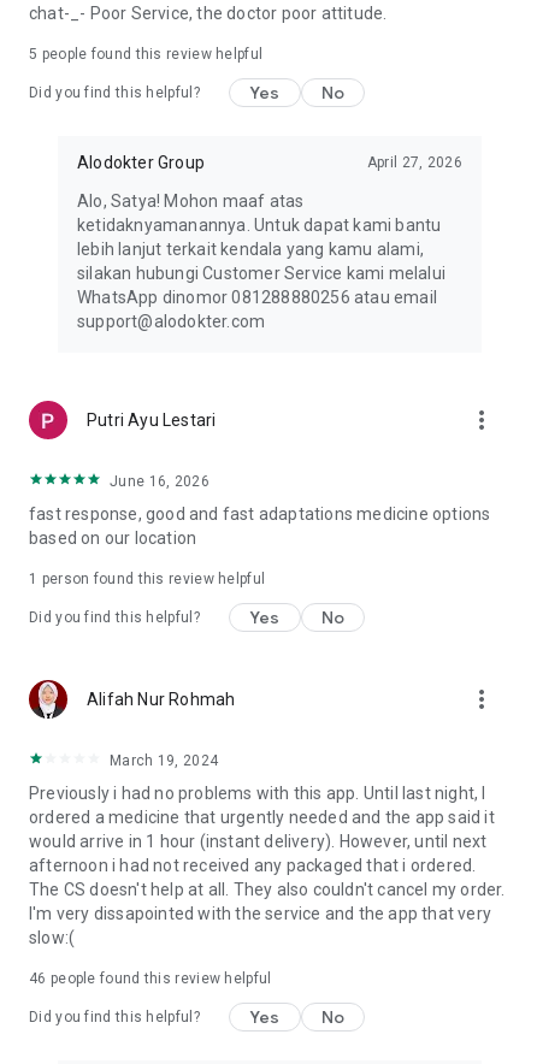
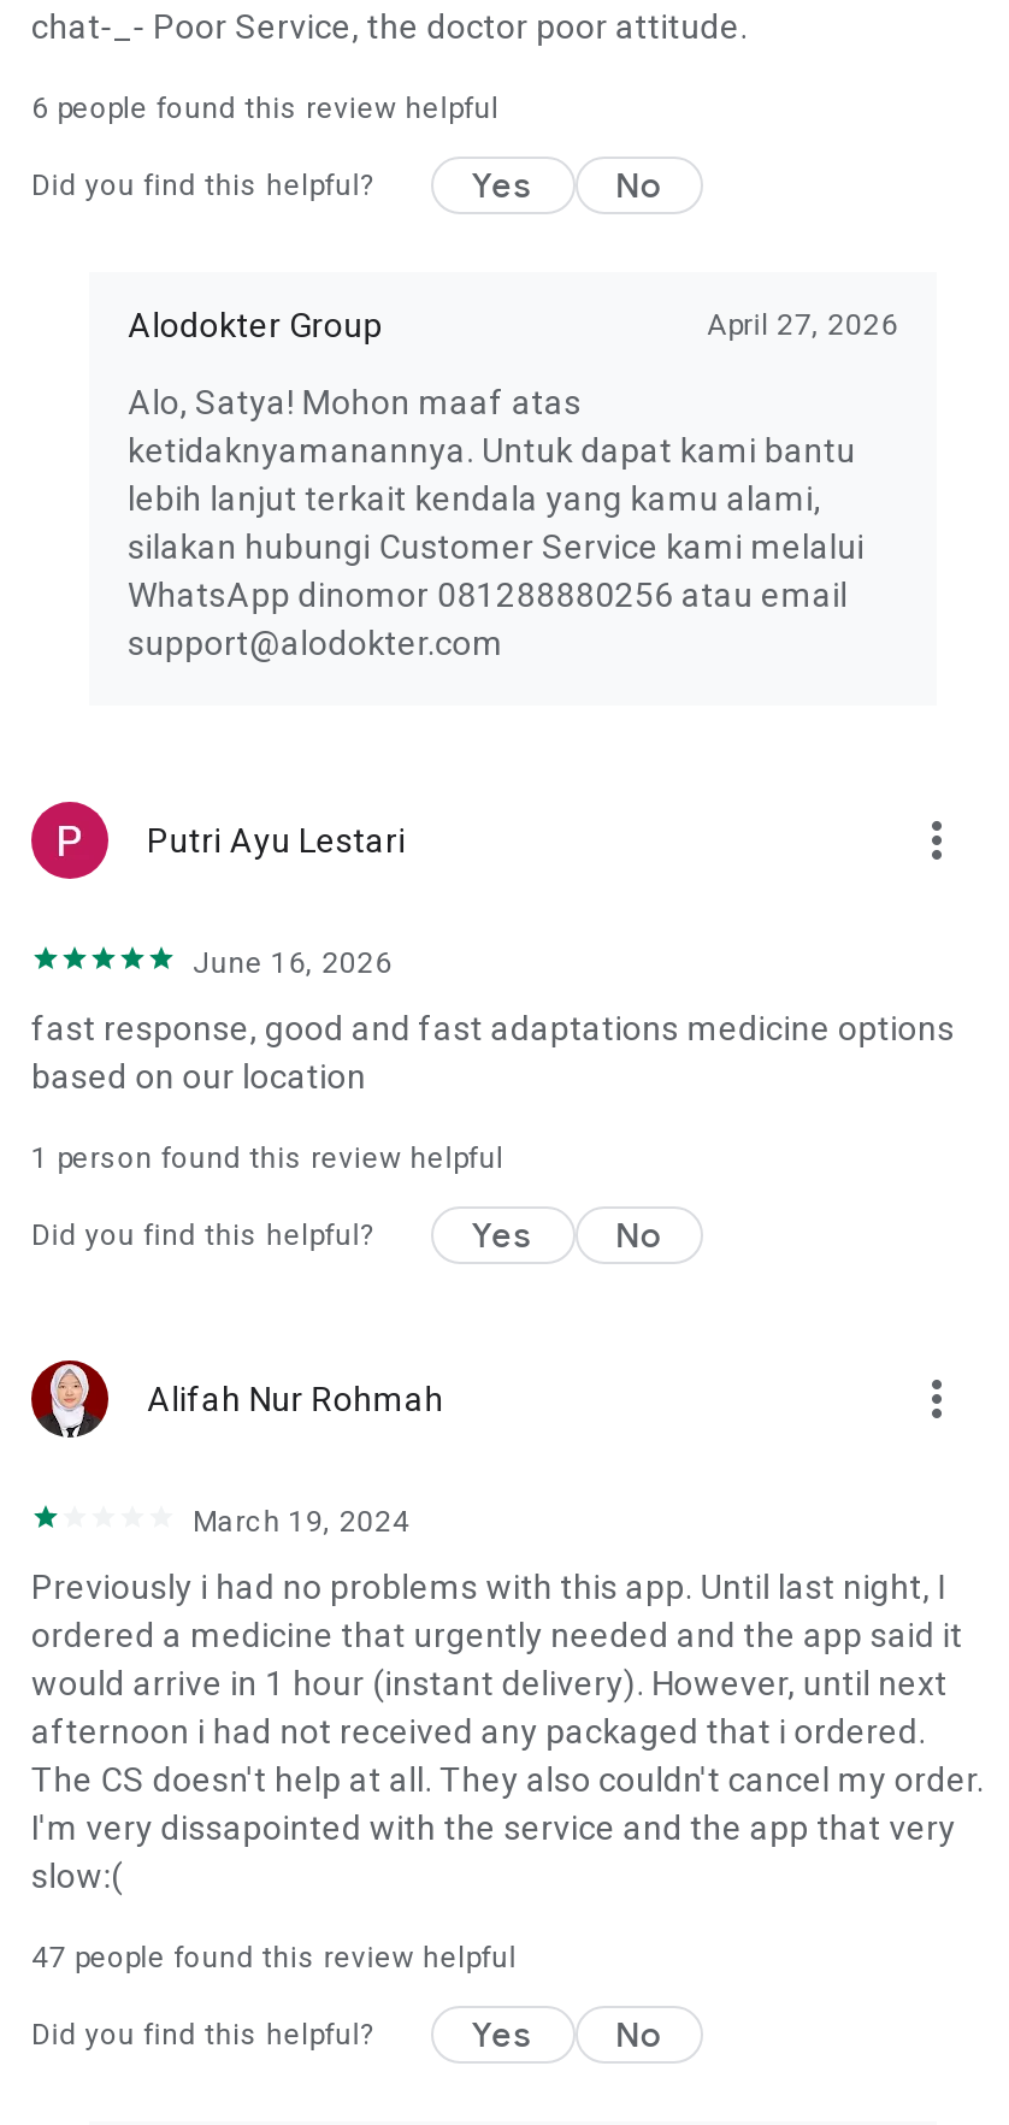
- 5 people found this review helpful
+ 6 people found this review helpful

- 46 people found this review helpful
+ 47 people found this review helpful
